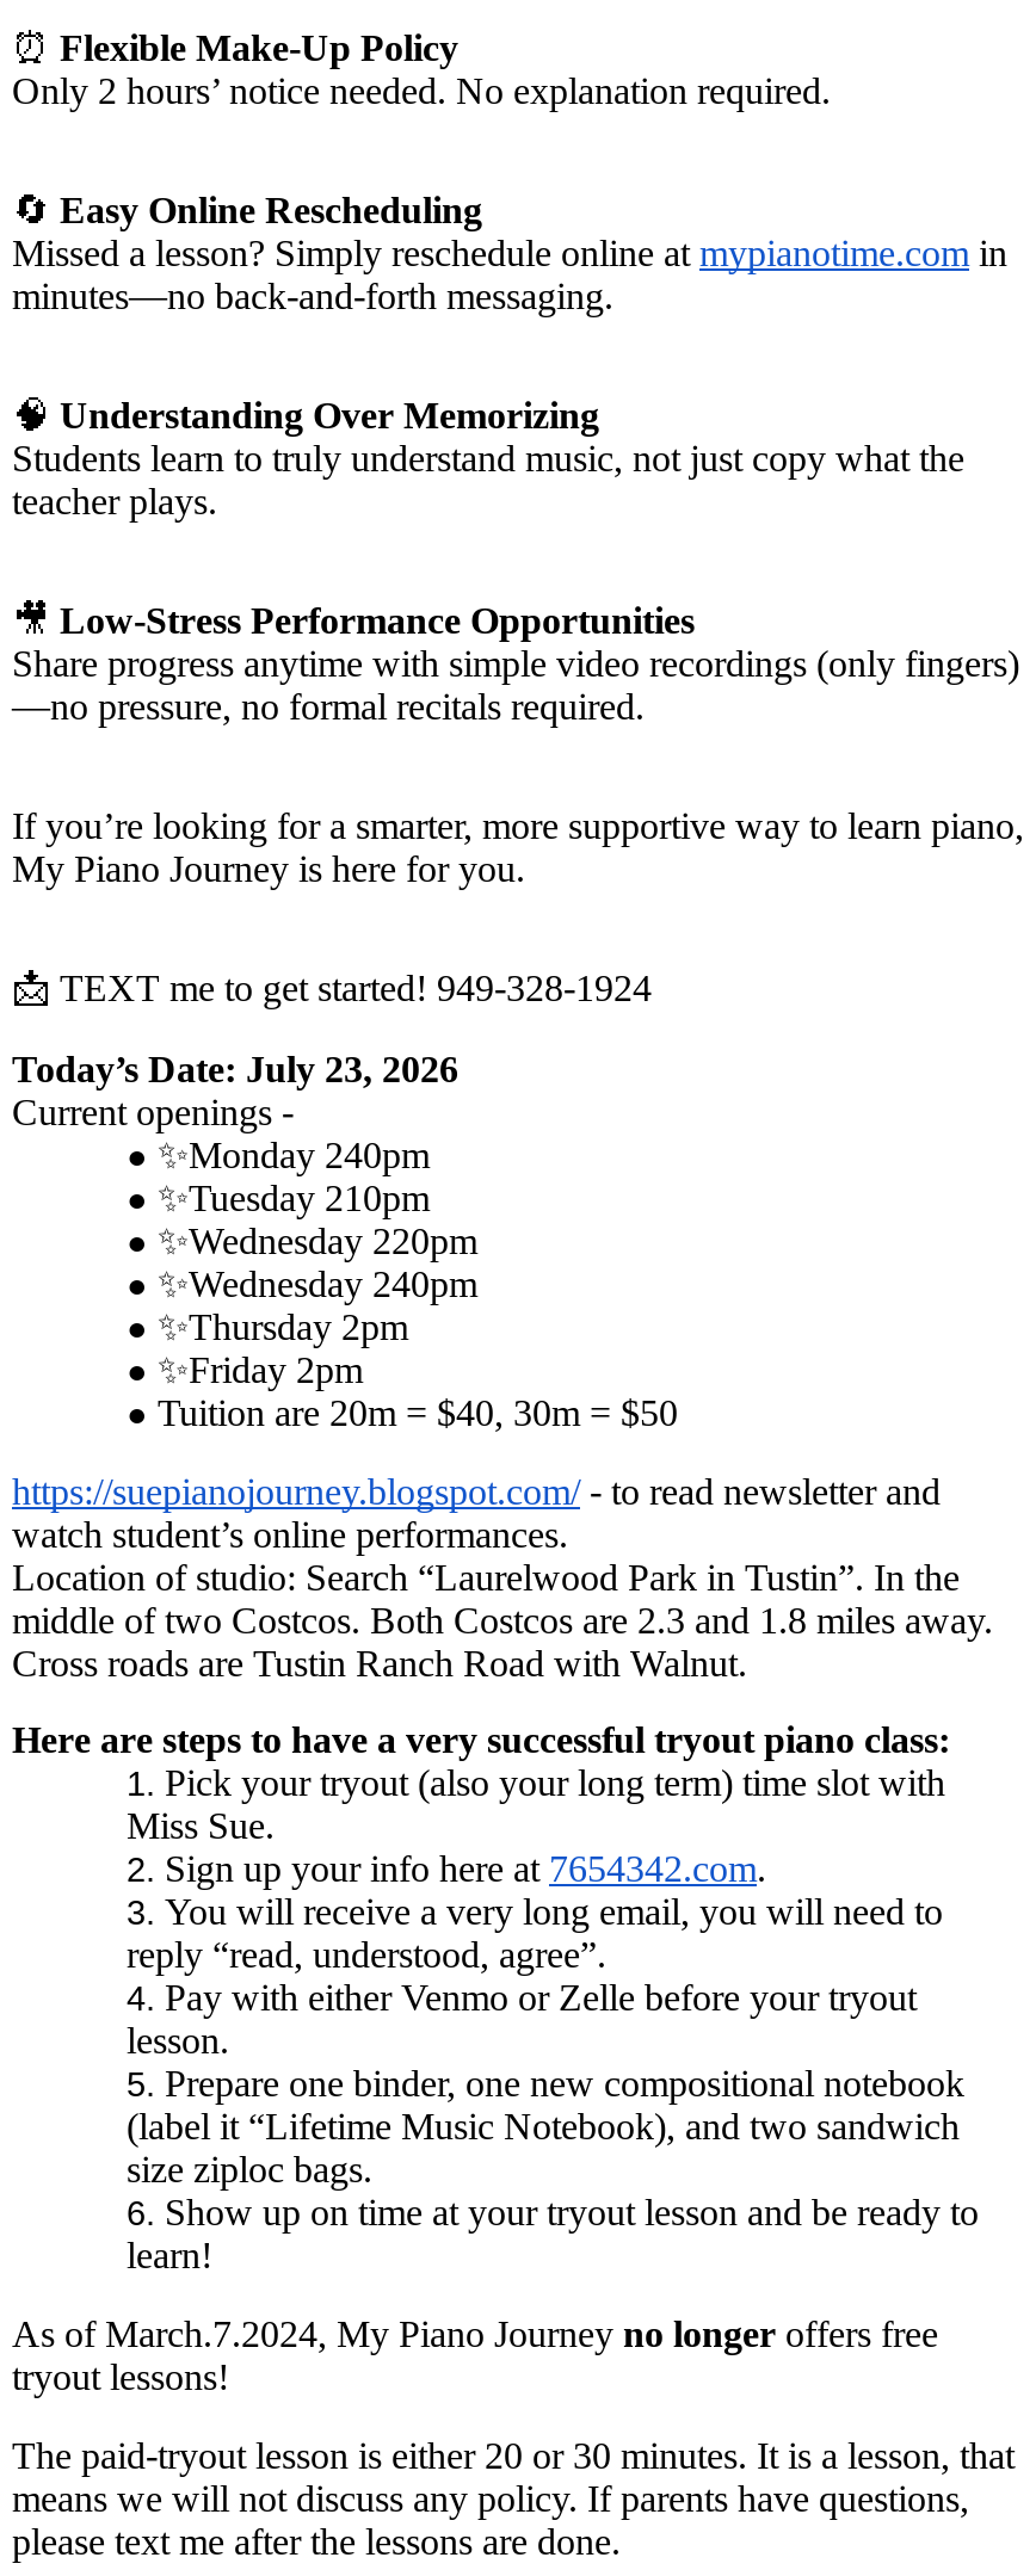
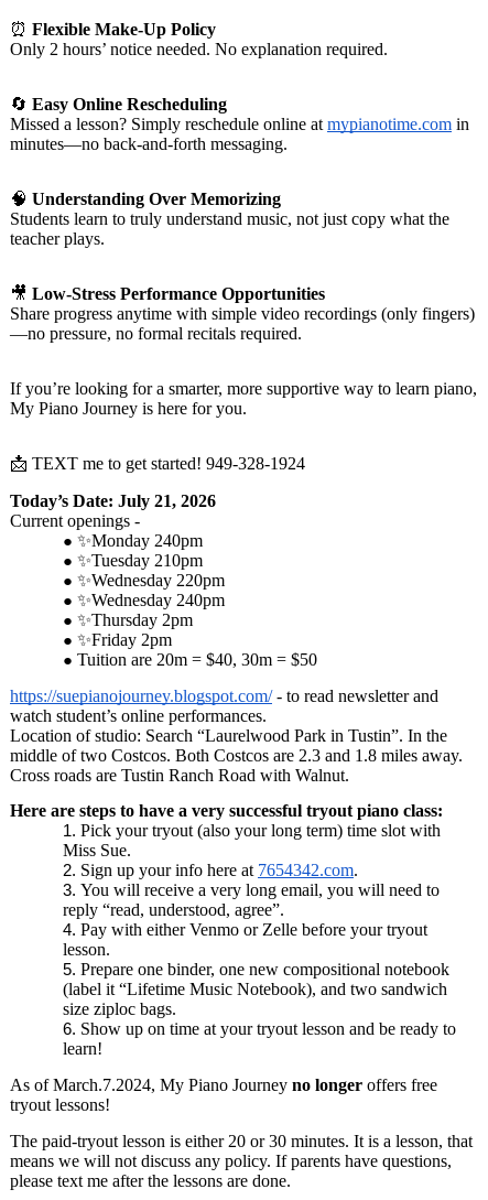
- Today’s Date: July 23, 2026
+ Today’s Date: July 21, 2026
